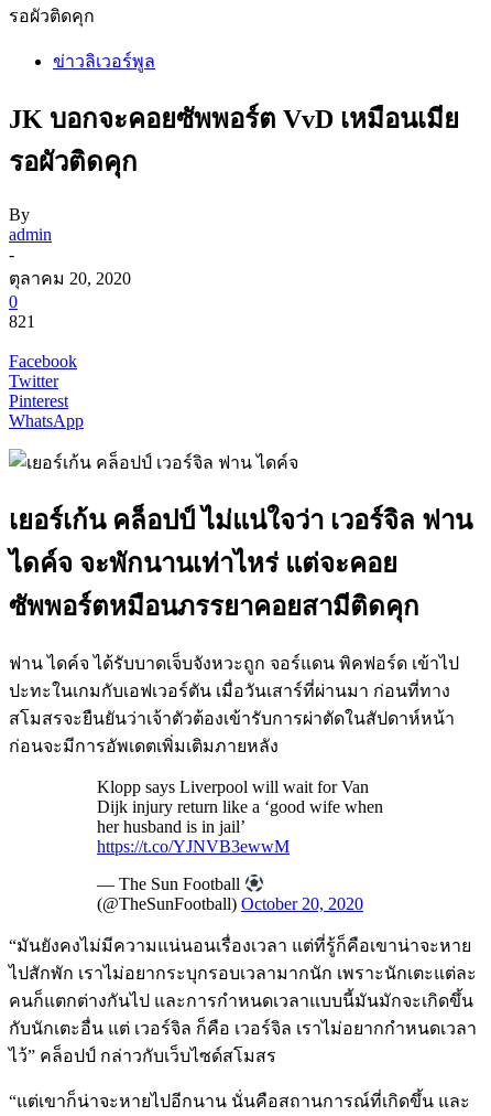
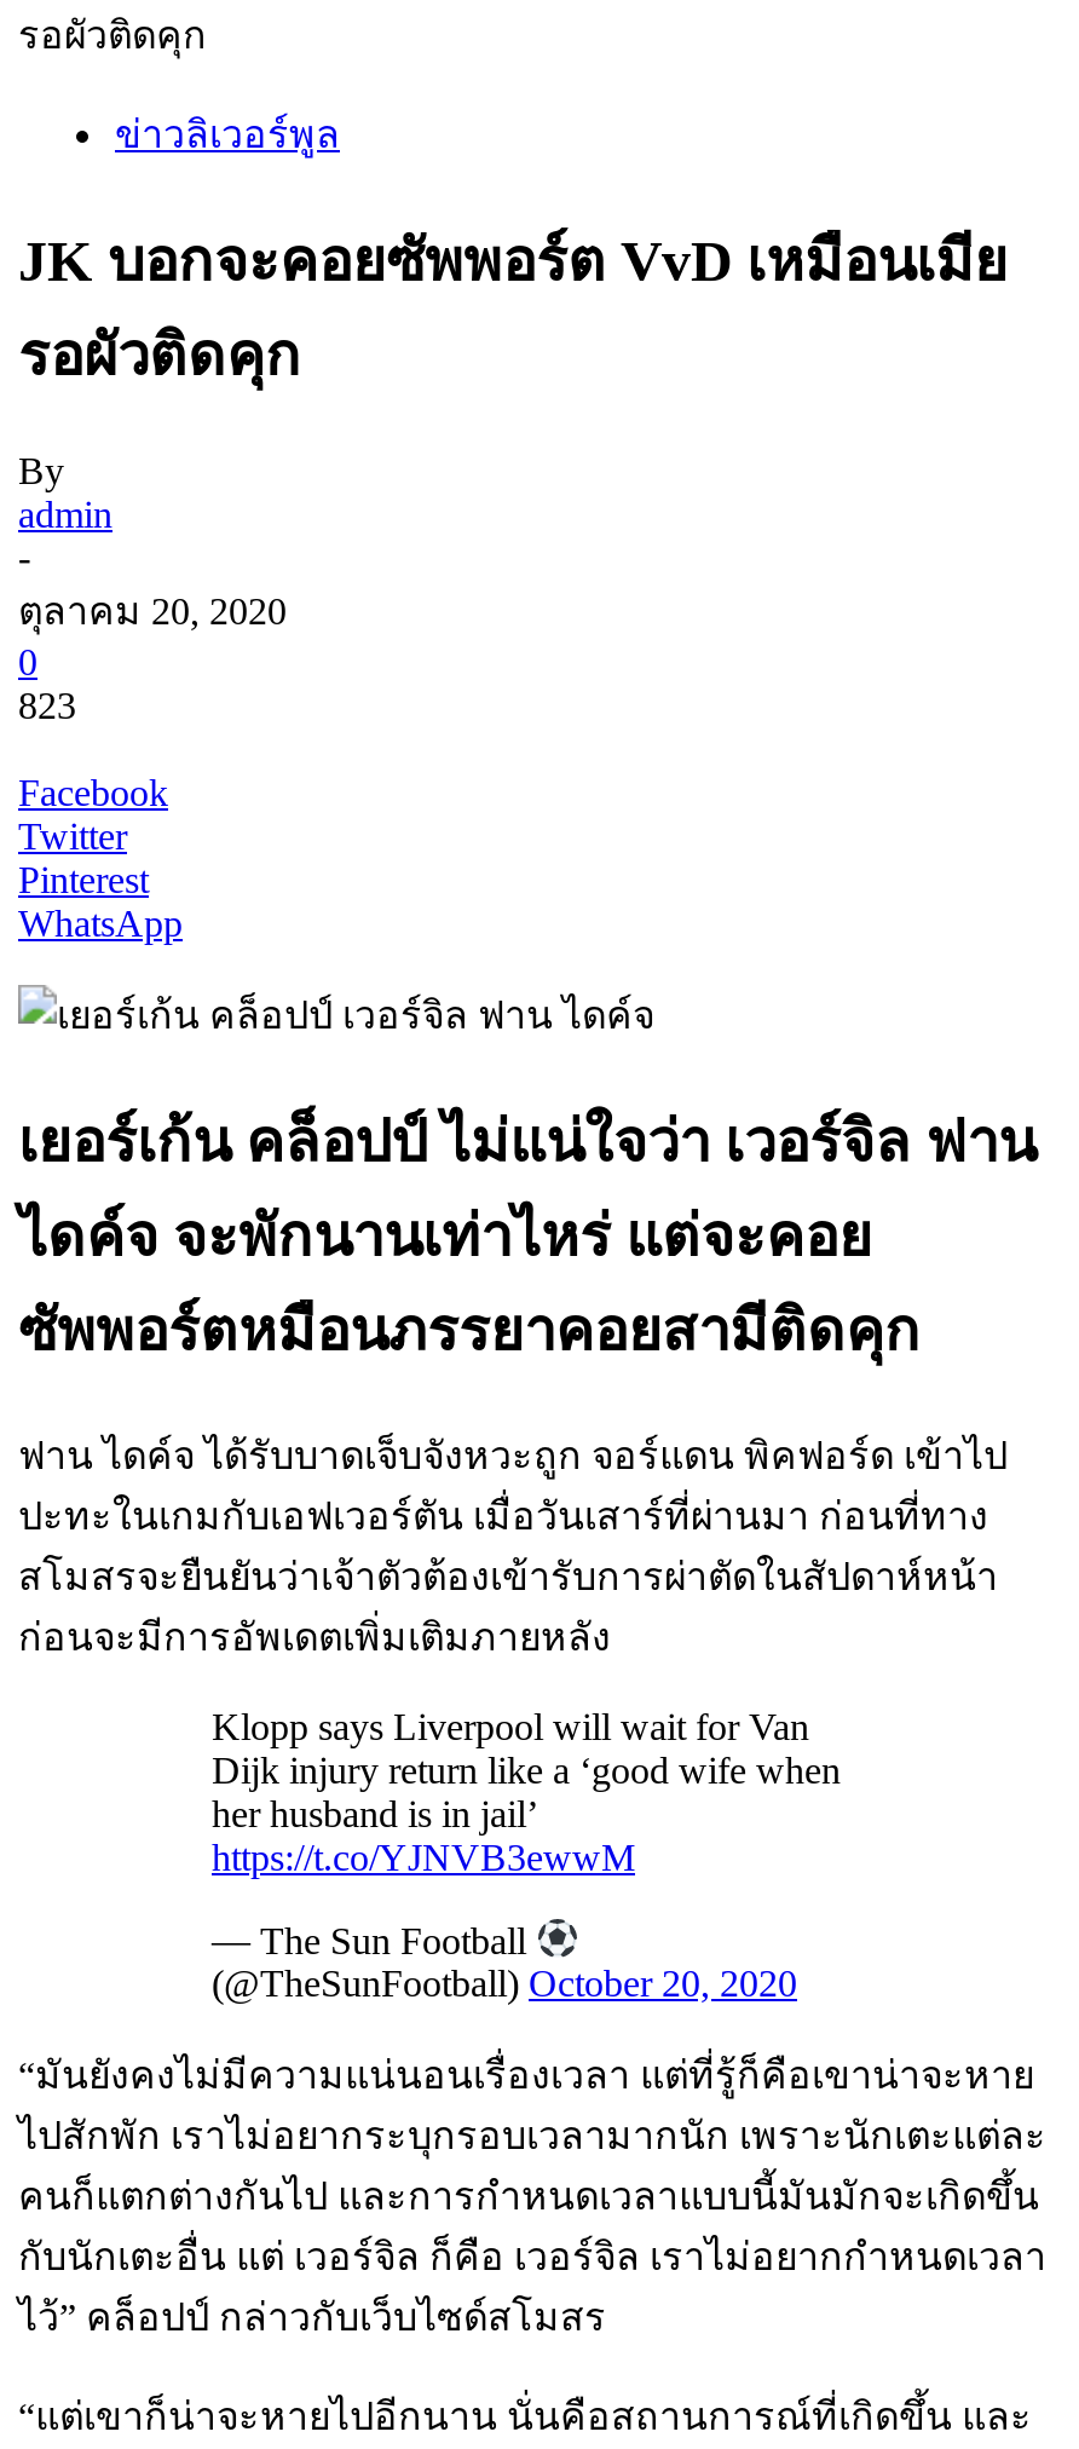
- 821
+ 823
